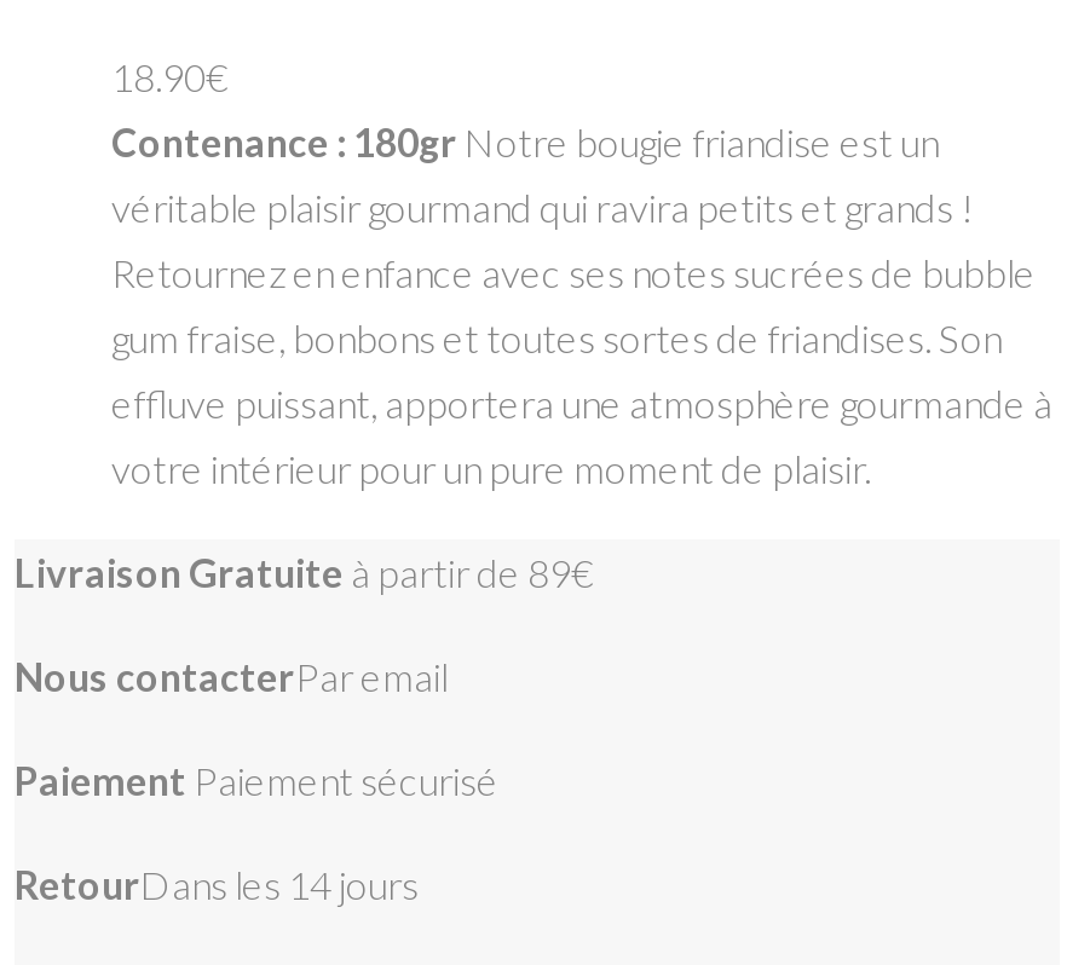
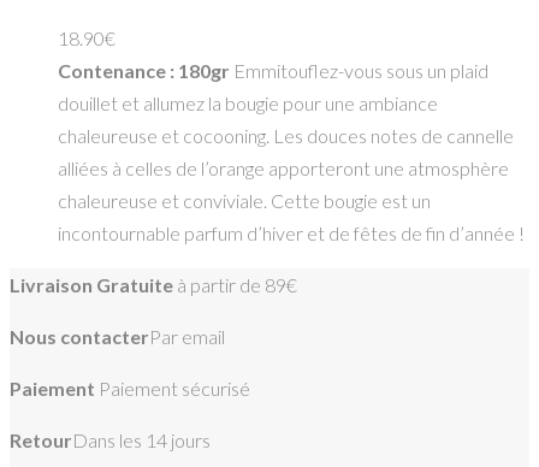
- Contenance : 180gr Notre bougie friandise est un
- véritable plaisir gourmand qui ravira petits et grands !
- Retournez en enfance avec ses notes sucrées de bubble
- gum fraise, bonbons et toutes sortes de friandises. Son
- effluve puissant, apportera une atmosphère gourmande à
- votre intérieur pour un pure moment de plaisir.
+ Contenance : 180gr Emmitouflez-vous sous un plaid
+ douillet et allumez la bougie pour une ambiance
+ chaleureuse et cocooning. Les douces notes de cannelle
+ alliées à celles de l’orange apporteront une atmosphère
+ chaleureuse et conviviale. Cette bougie est un
+ incontournable parfum d’hiver et de fêtes de fin d’année !
